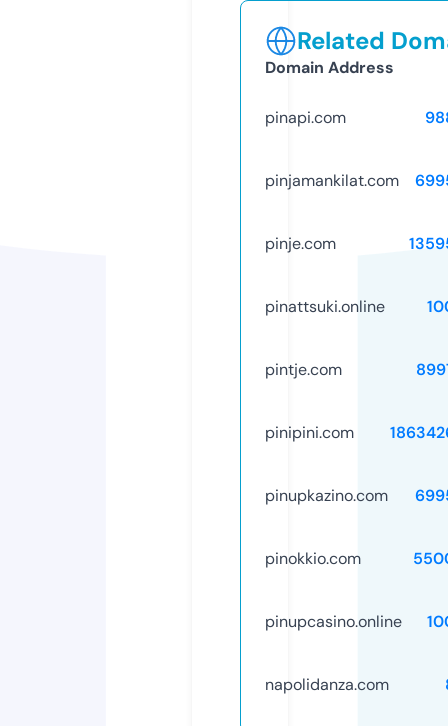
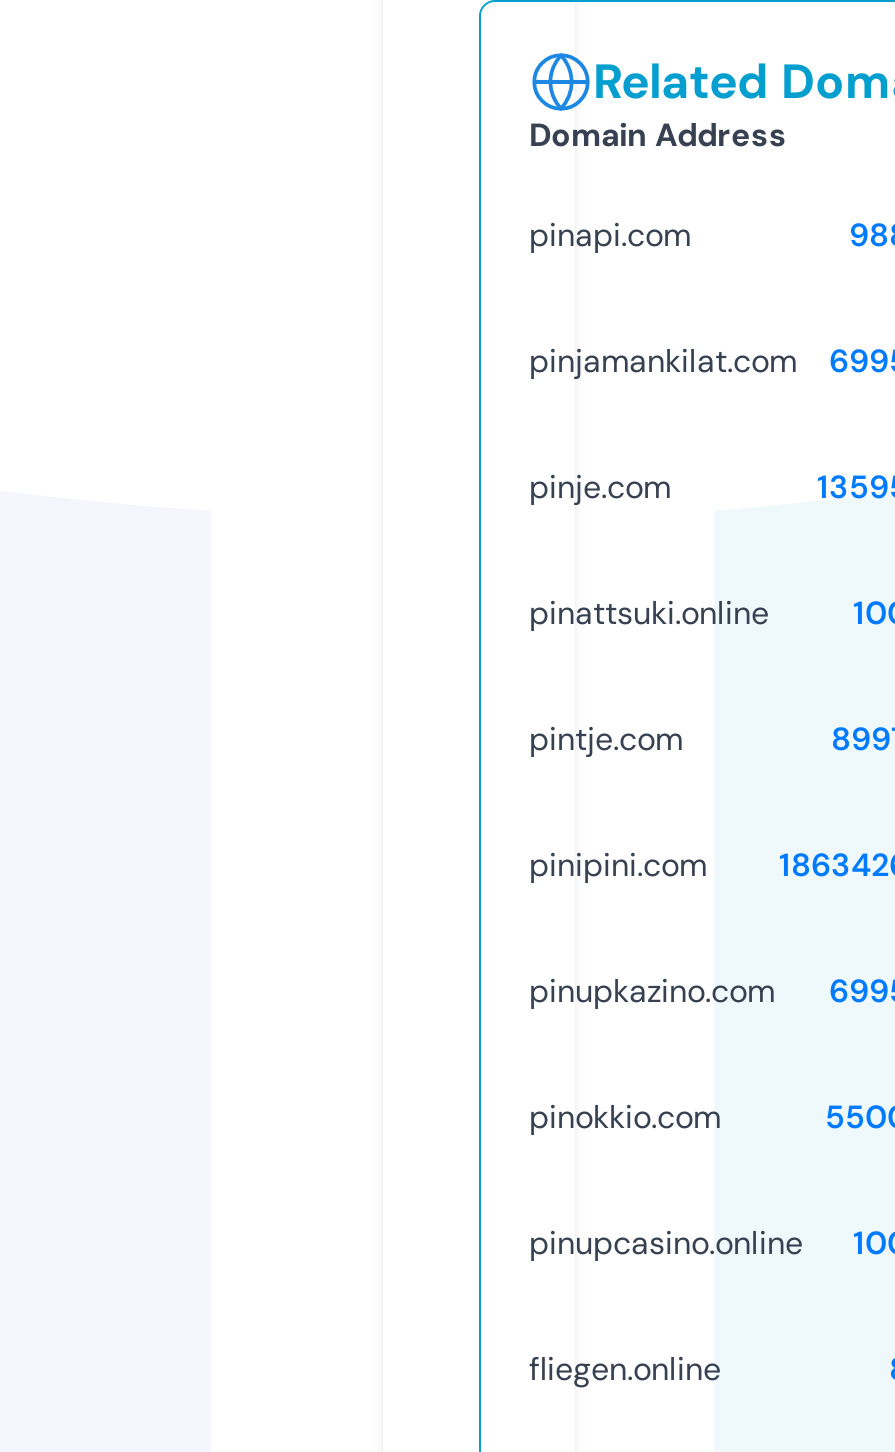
- napolidanza.com
+ fliegen.online
